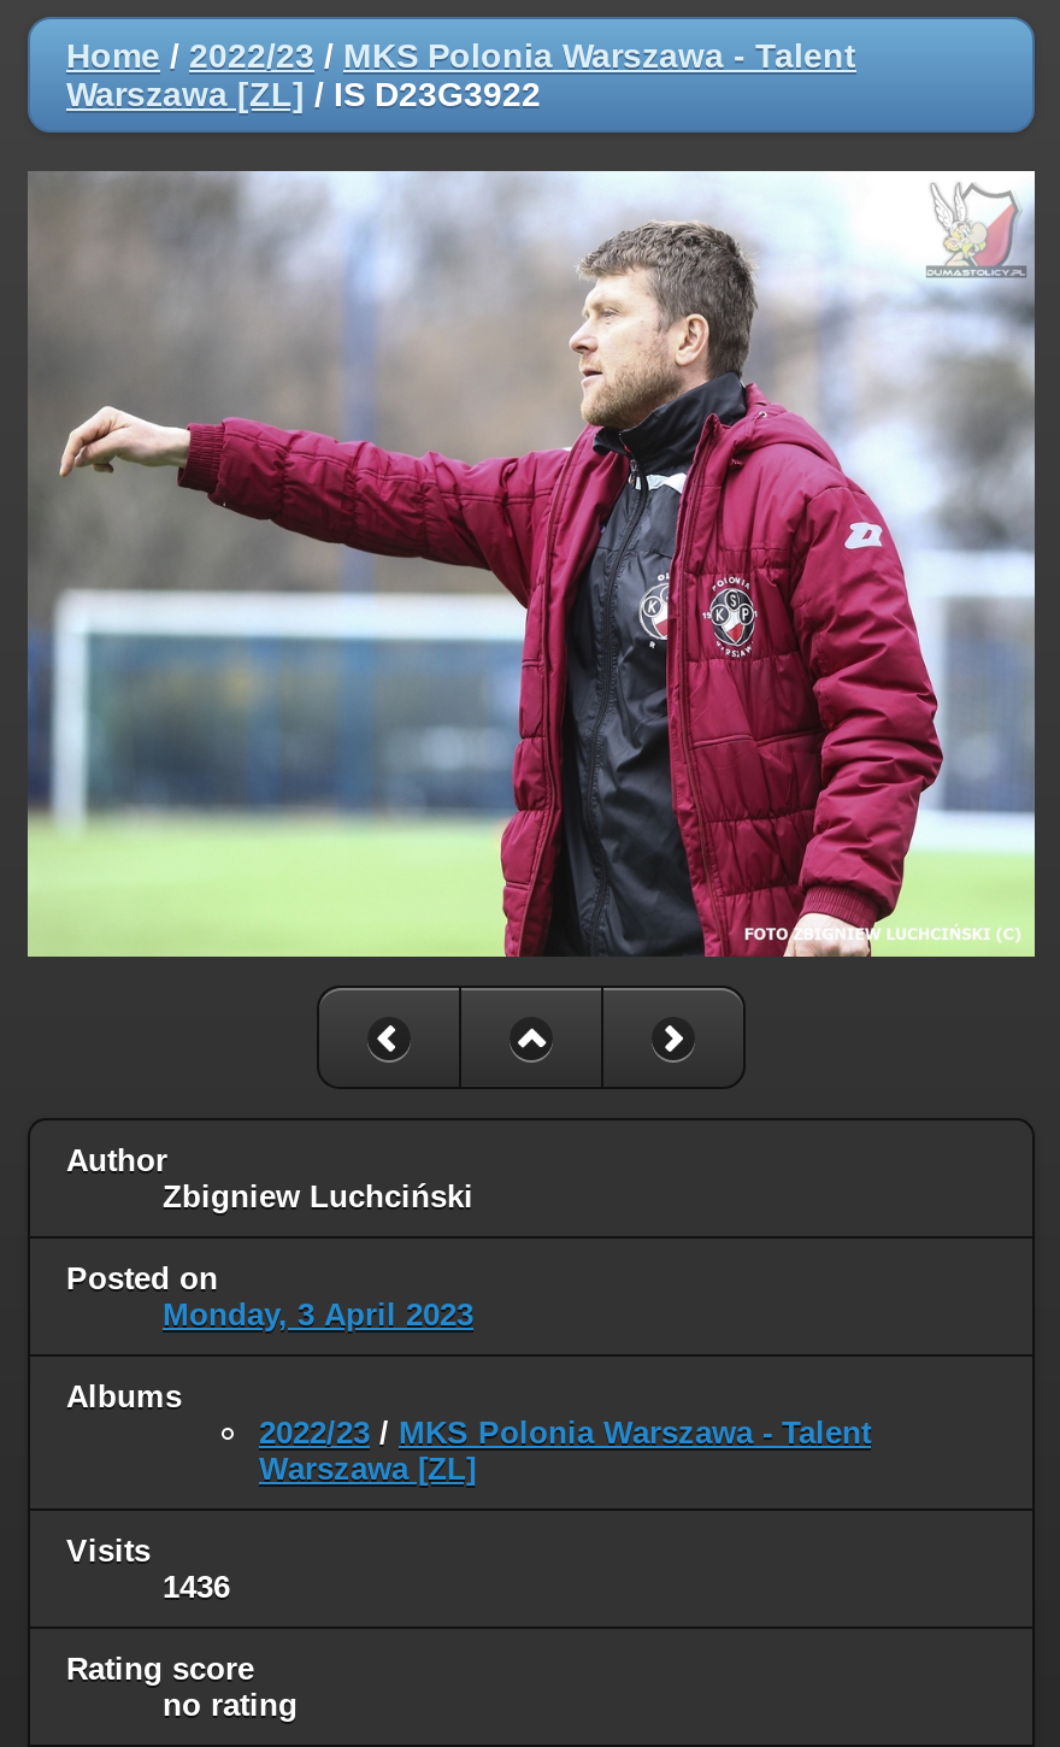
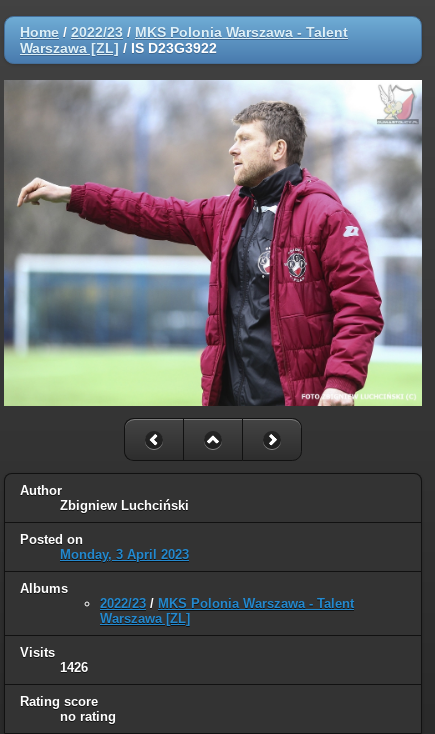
- 1436
+ 1426
